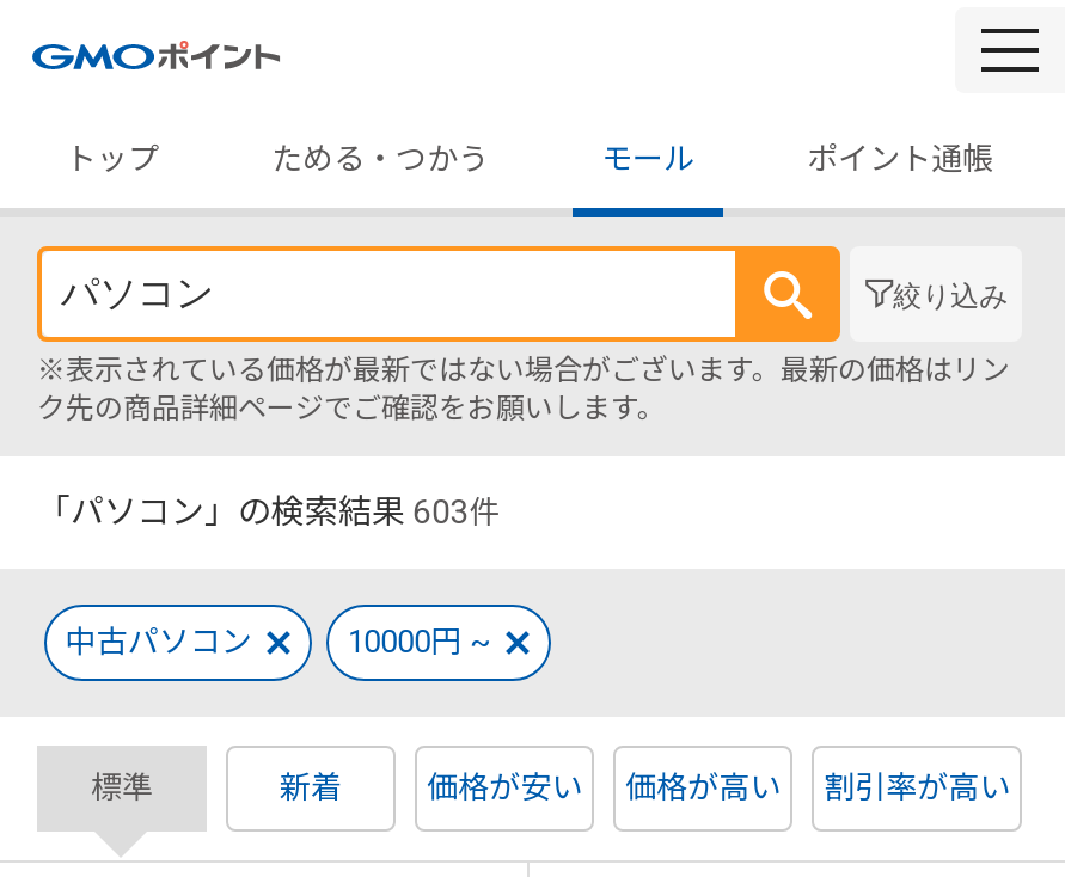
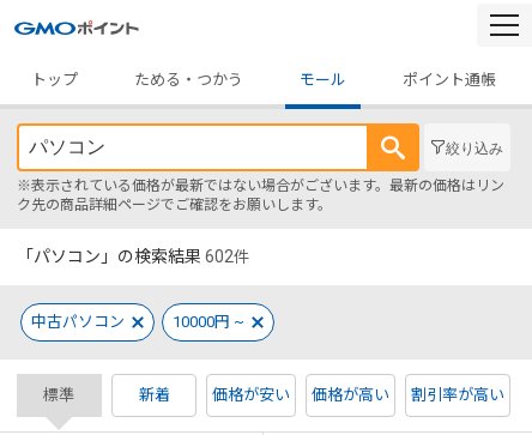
- 「パソコン」の検索結果603件
+ 「パソコン」の検索結果602件
